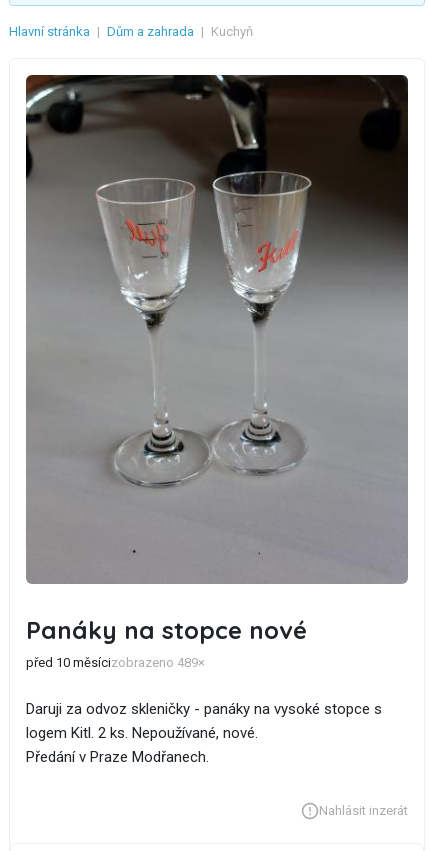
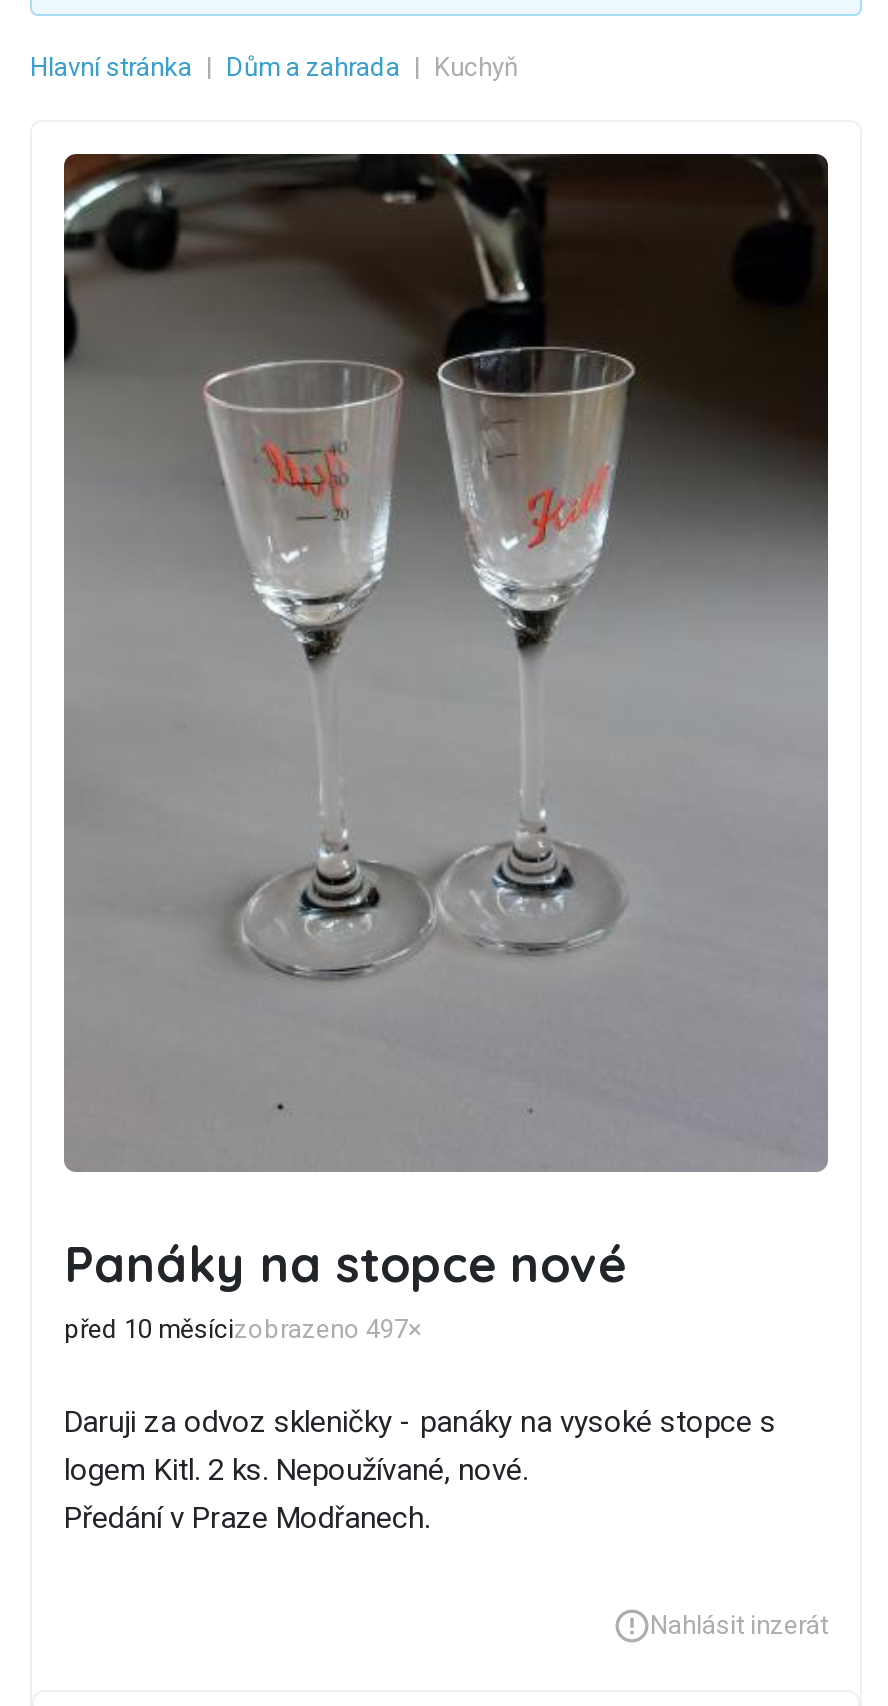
- před 10 měsícizobrazeno 489×
+ před 10 měsícizobrazeno 497×
